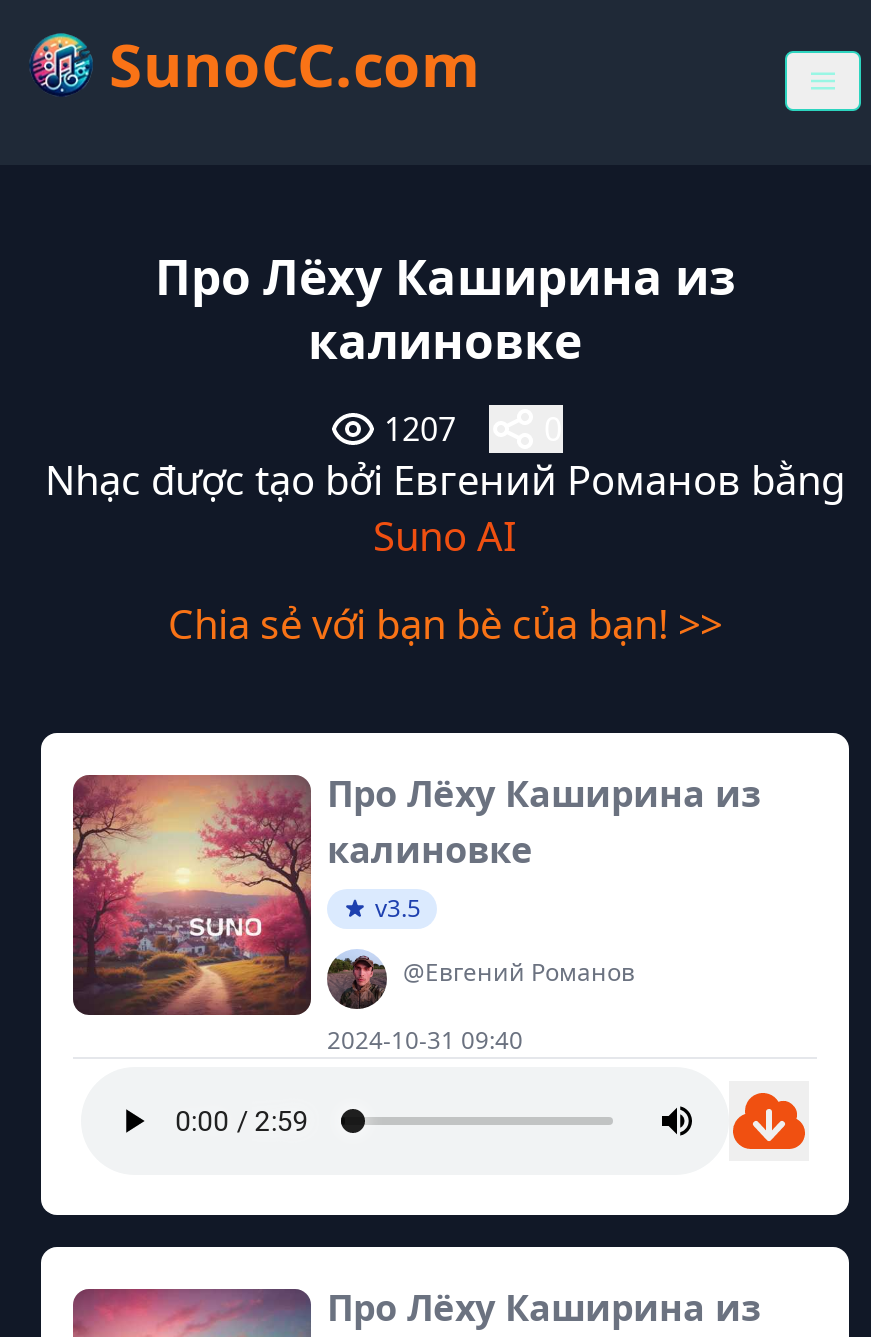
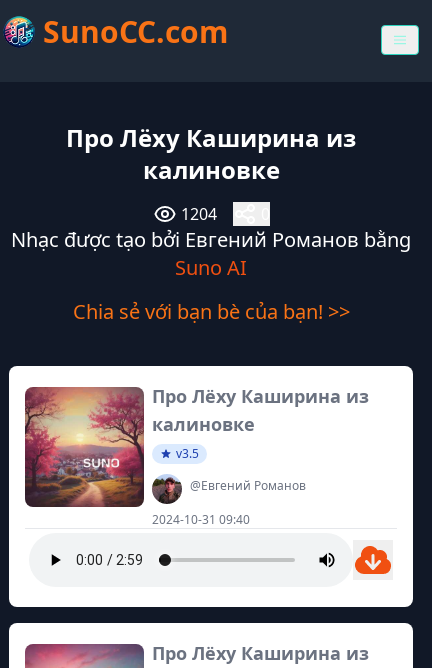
- 1207
+ 1204
